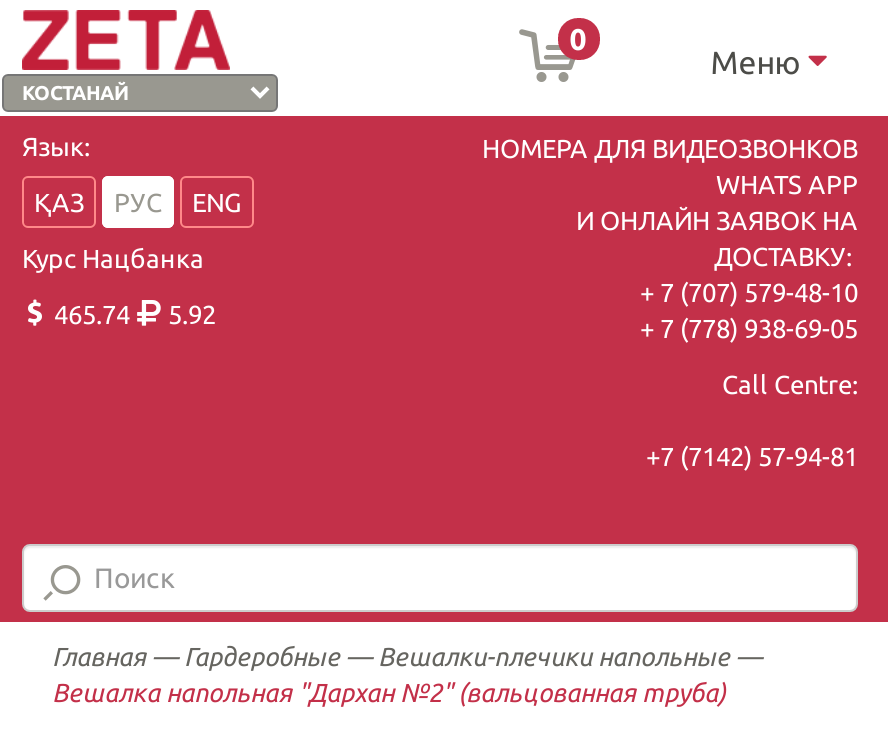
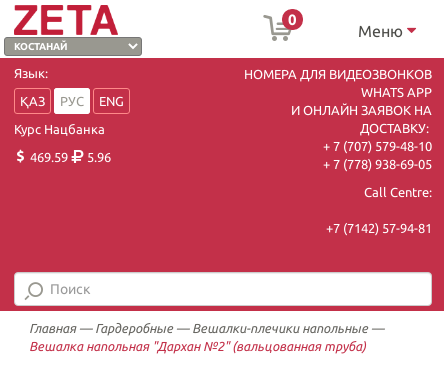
- 465.74
+ 469.59

- 5.92
+ 5.96
